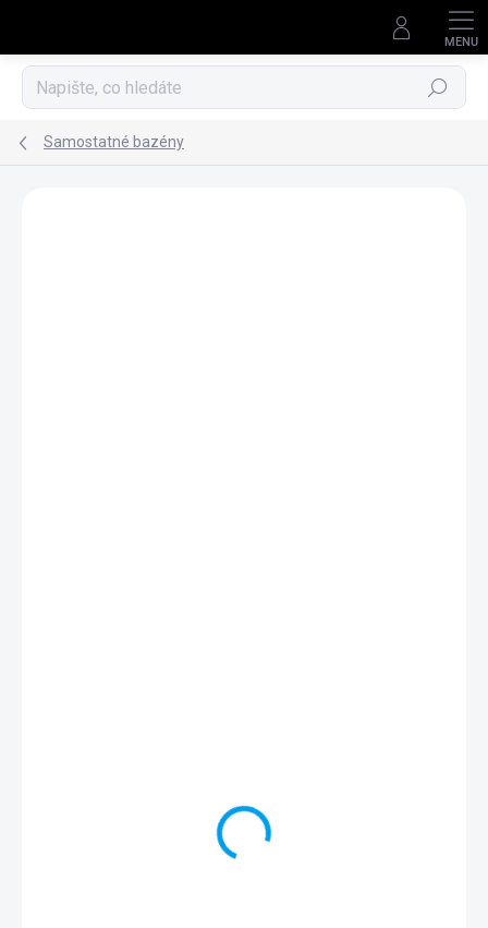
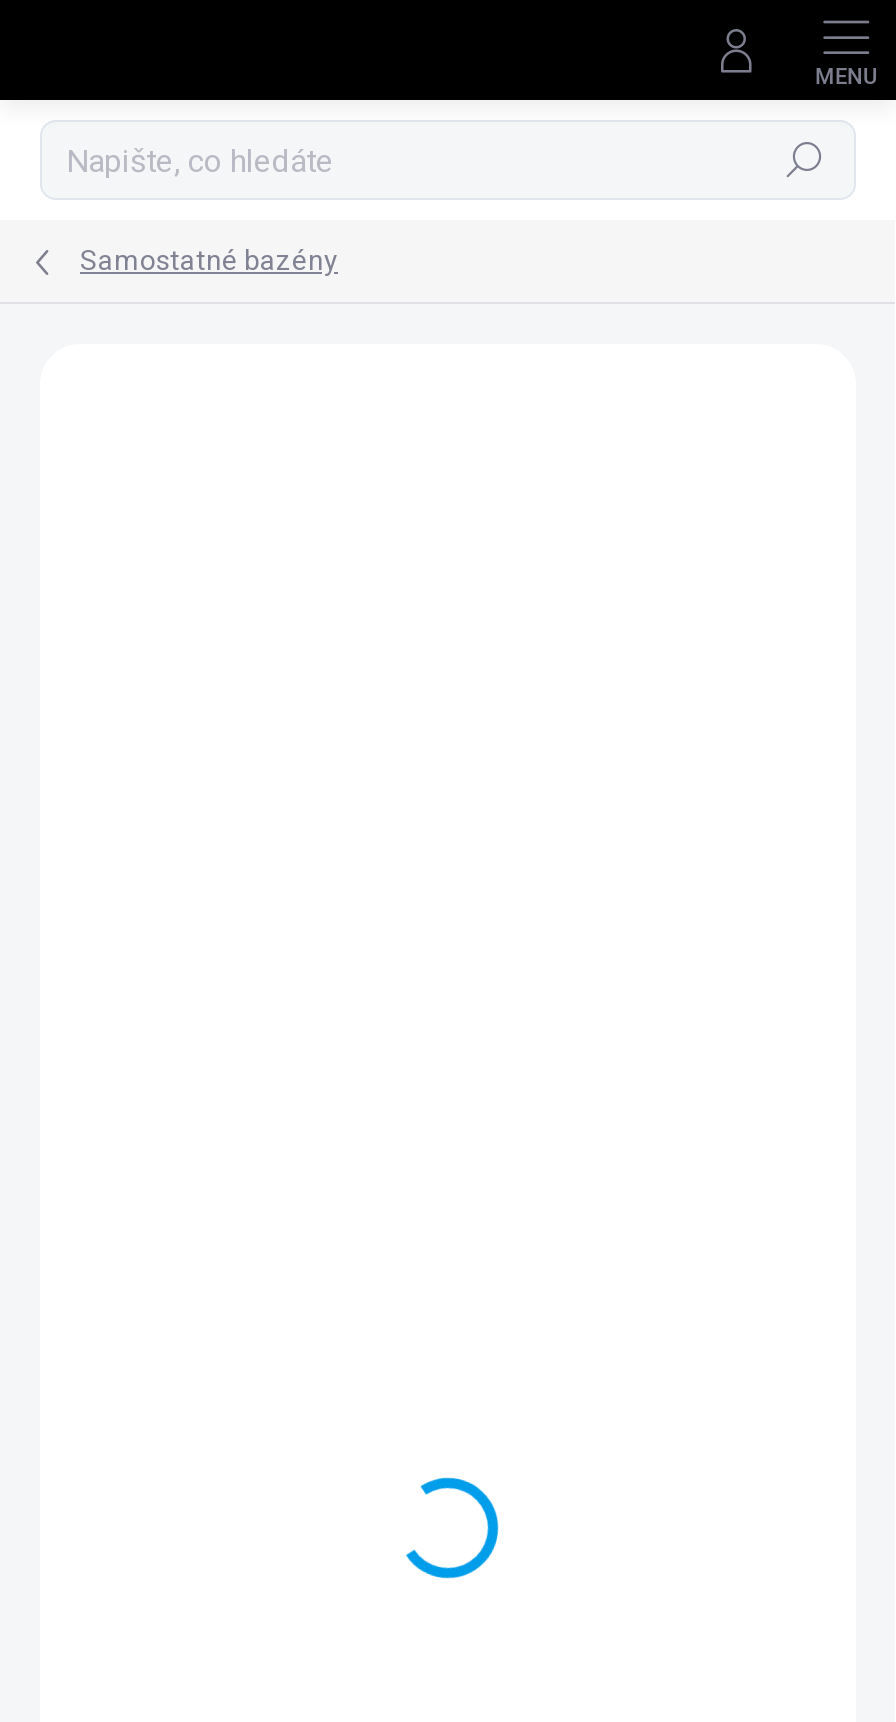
- [image]
+ [image]
